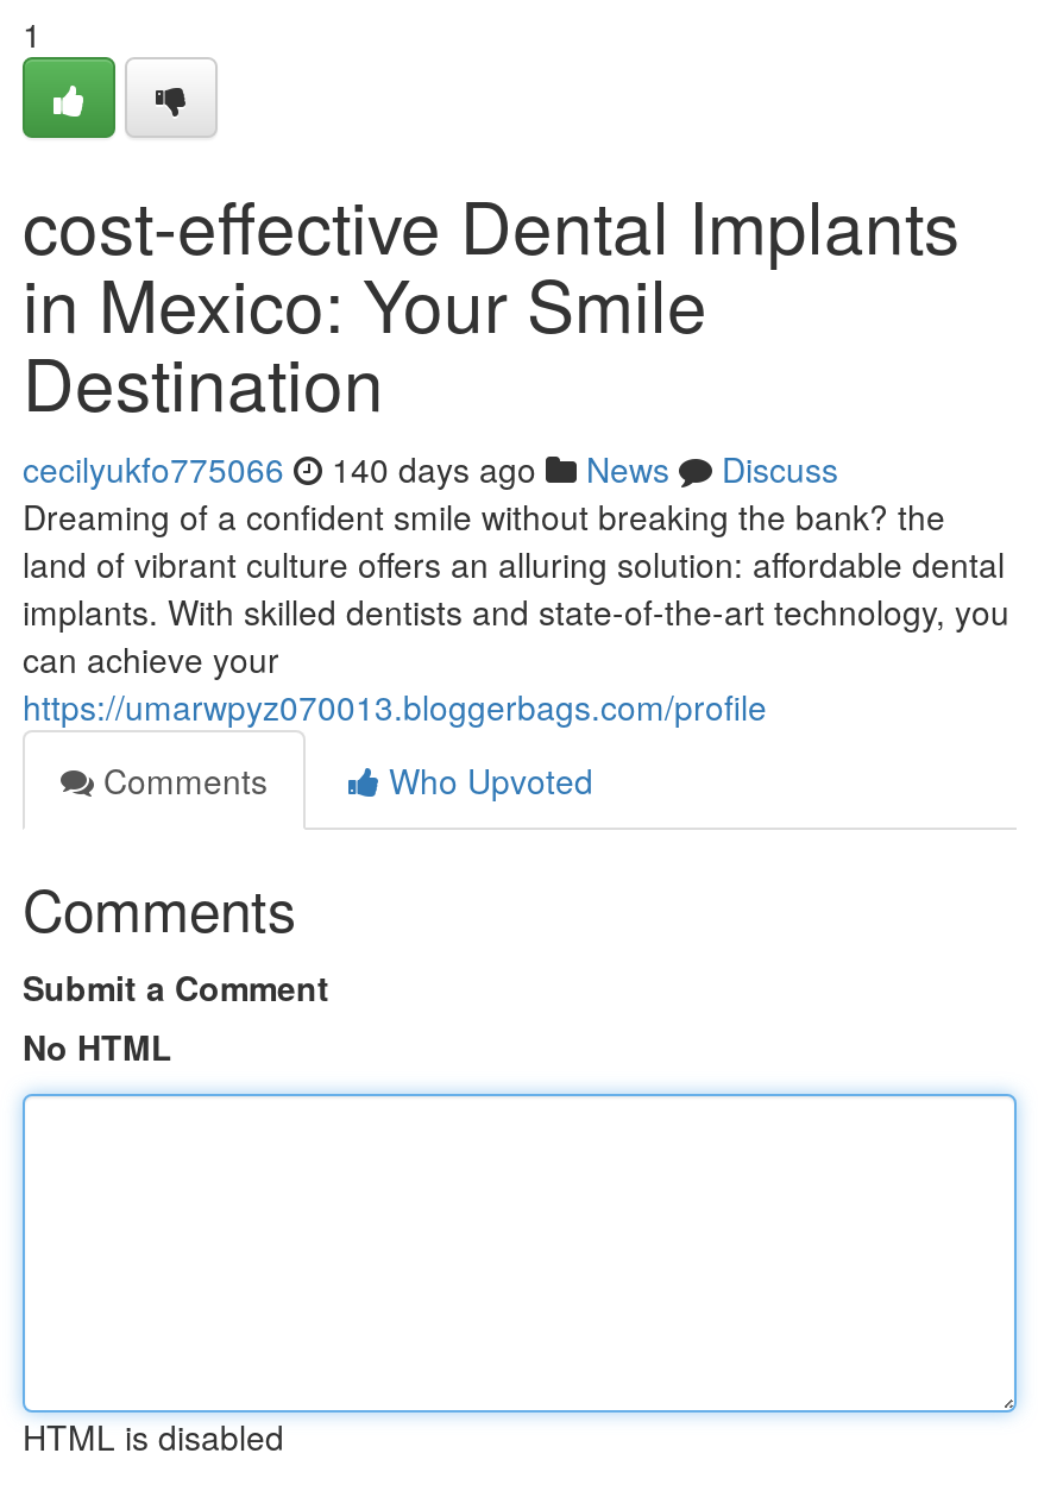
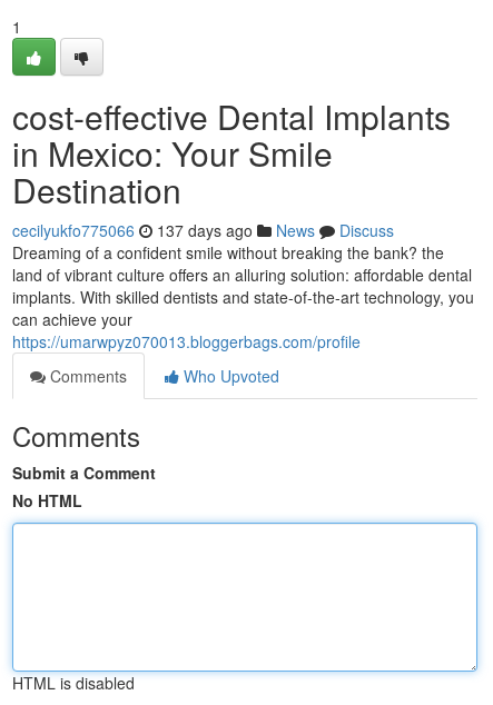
- cecilyukfo775066 140 days ago News Discuss
+ cecilyukfo775066 137 days ago News Discuss
